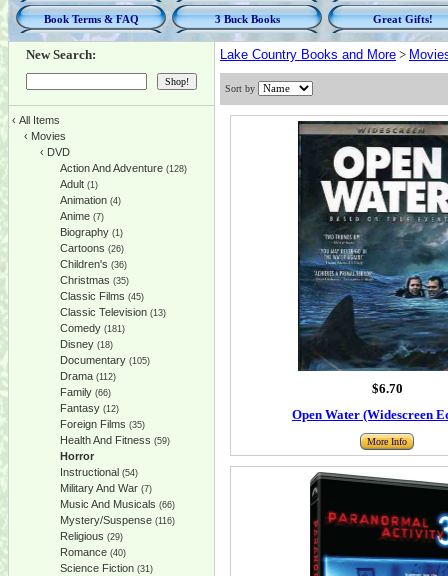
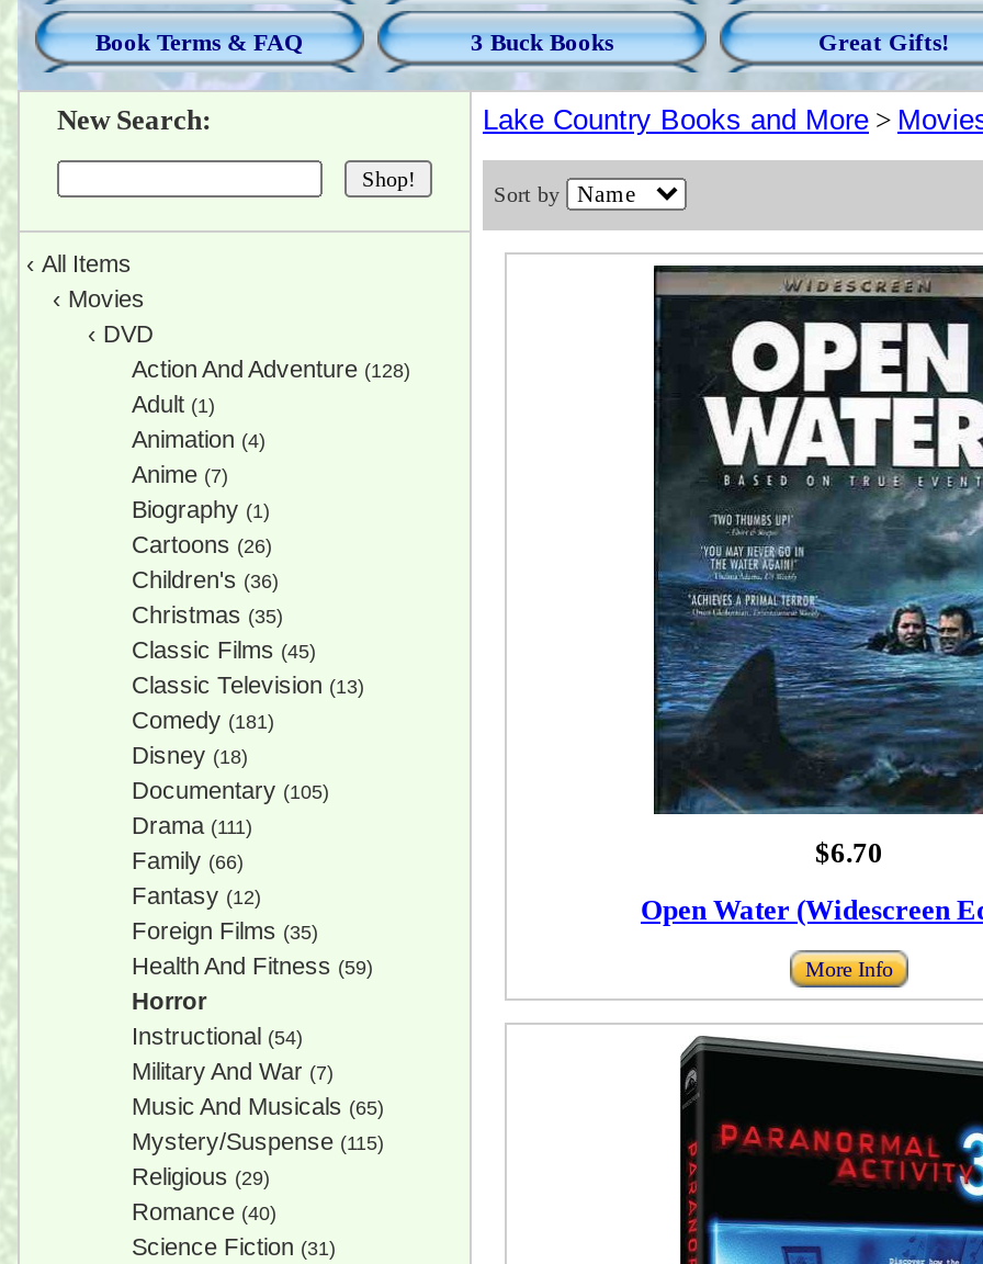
- Drama (112)
+ Drama (111)

- Music And Musicals (66)
+ Music And Musicals (65)

- Mystery/Suspense (116)
+ Mystery/Suspense (115)
